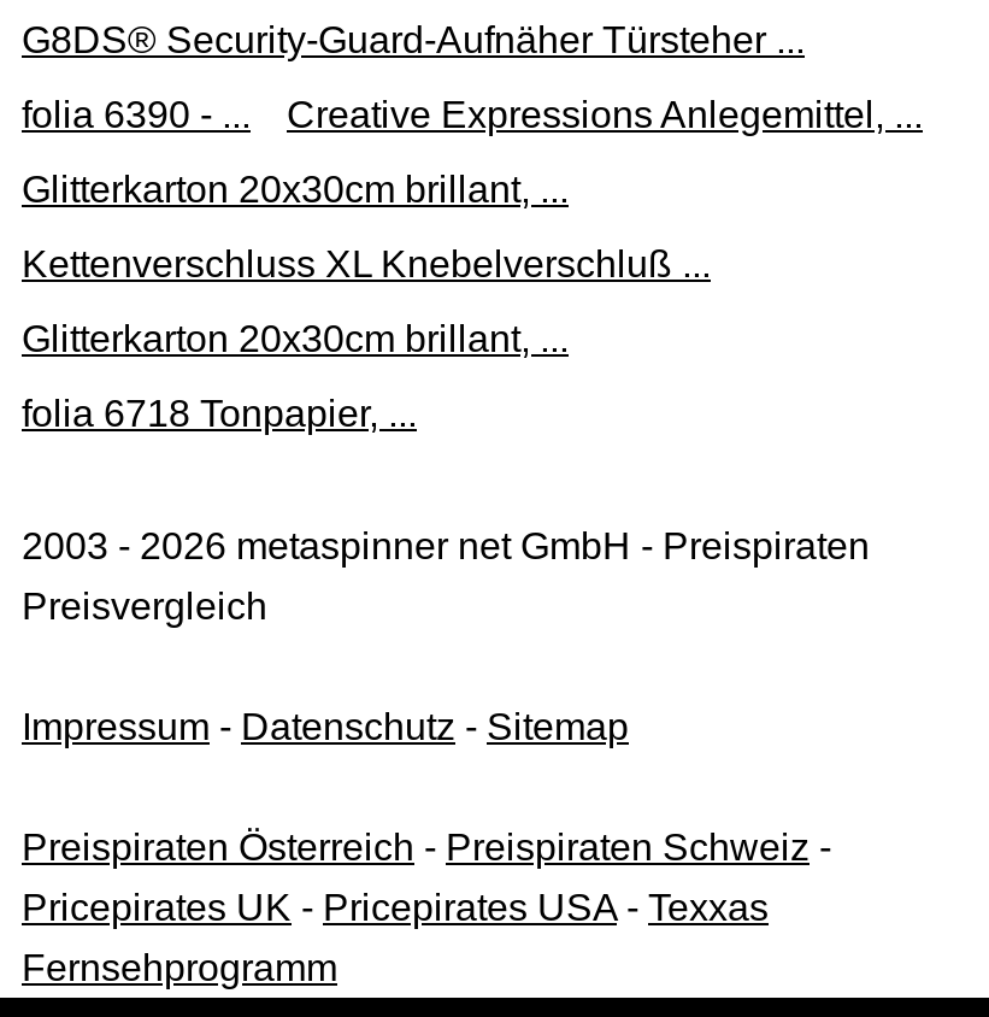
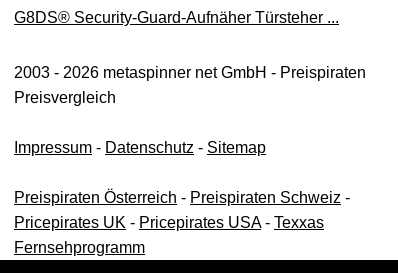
- folia 6390 - ...
- Creative Expressions Anlegemittel, ...
- Glitterkarton 20x30cm brillant, ...
- Kettenverschluss XL Knebelverschluß ...
- Glitterkarton 20x30cm brillant, ...
- folia 6718 Tonpapier, ...
